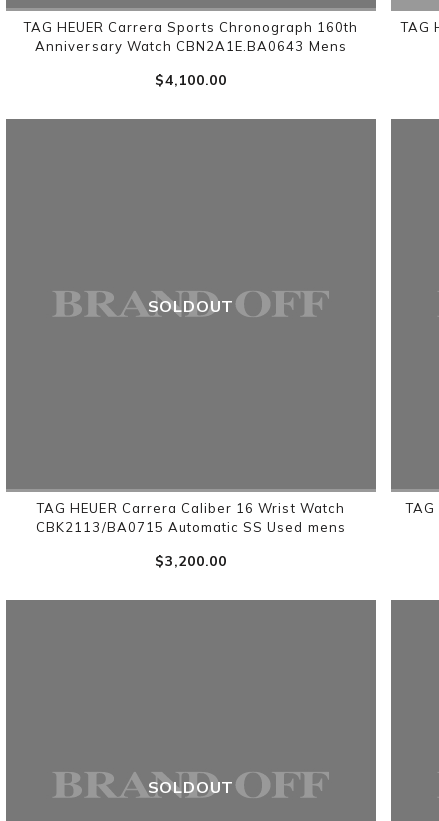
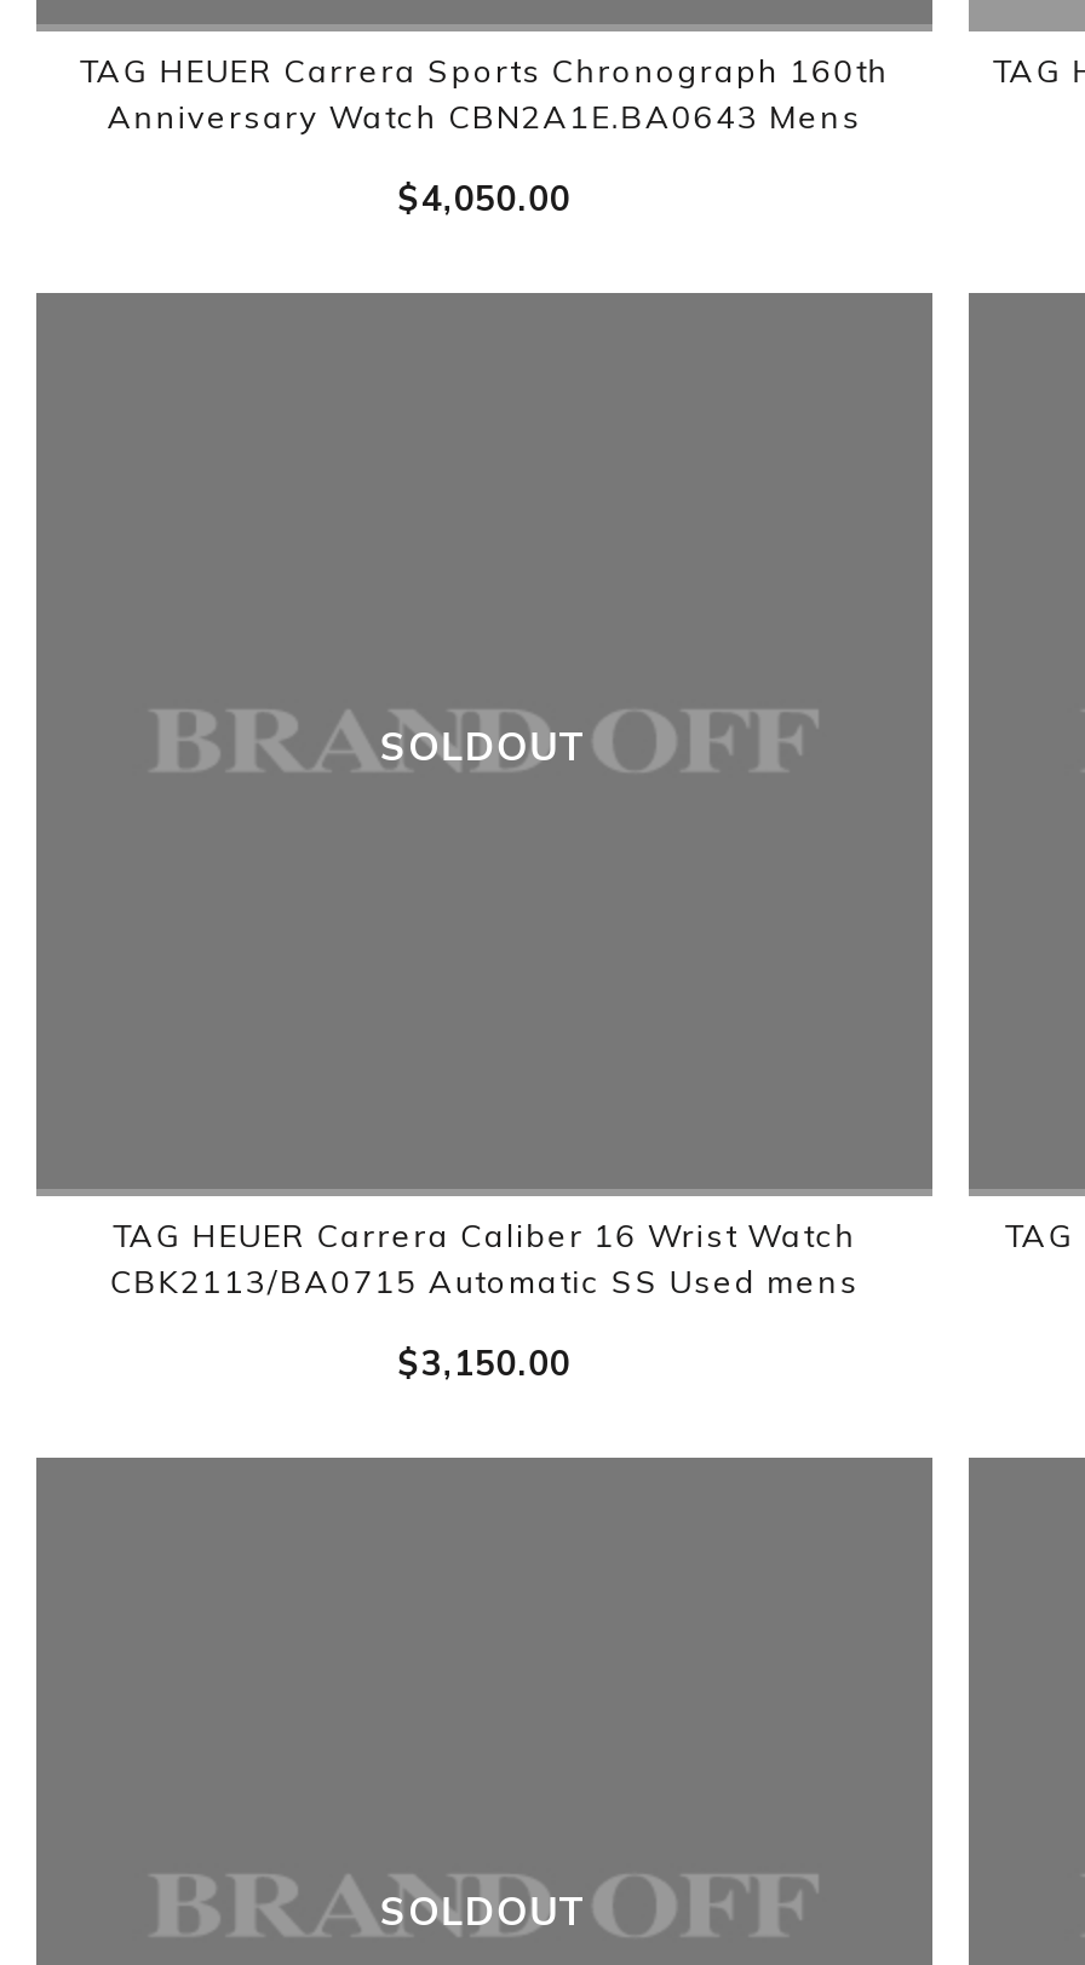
- $‌4,100.00
+ $‌4,050.00

- $‌3,200.00
+ $‌3,150.00
